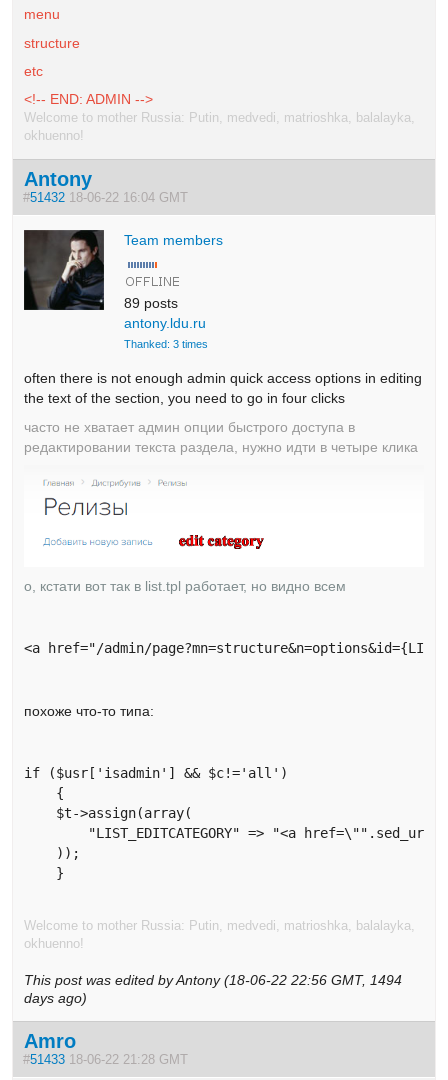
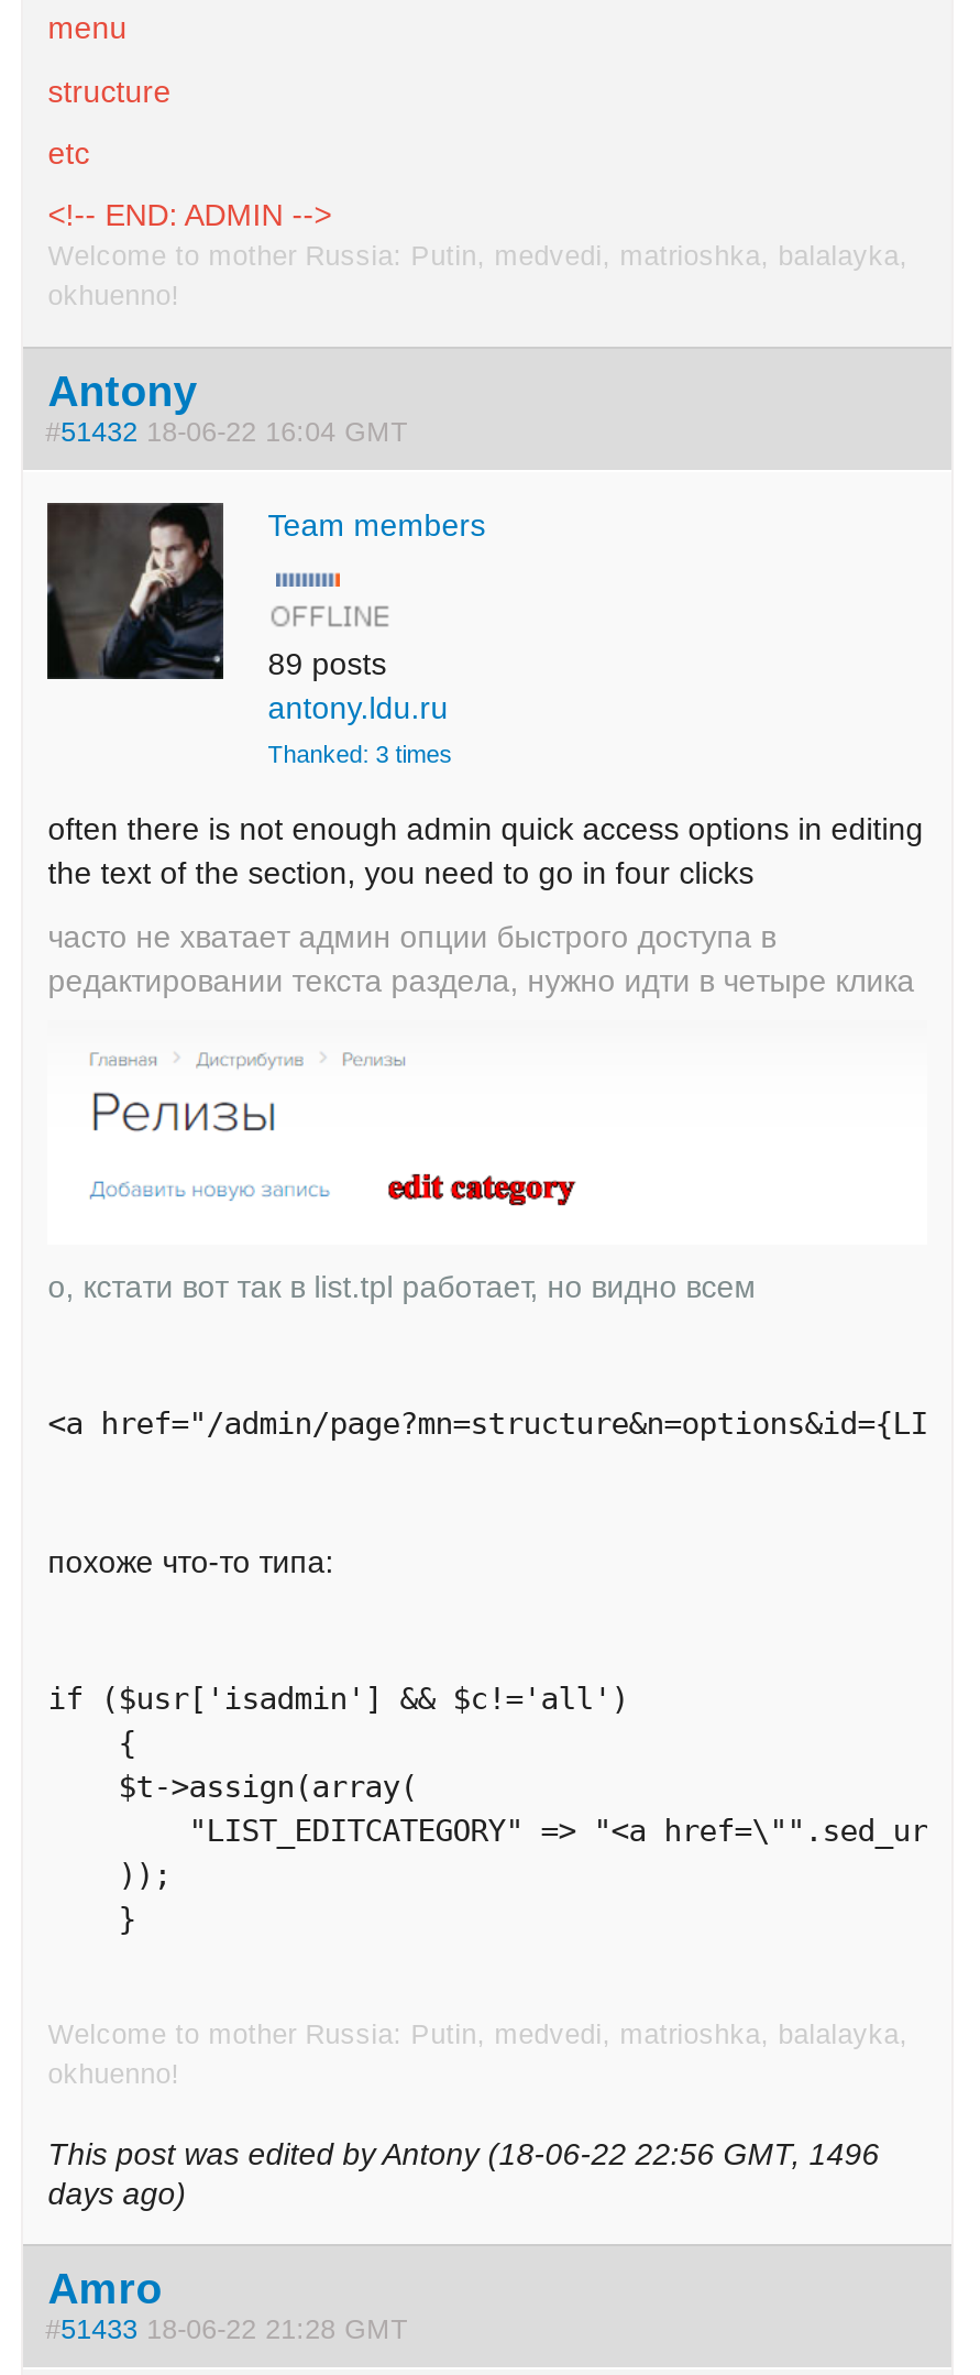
- This post was edited by Antony (18-06-22 22:56 GMT, 1494
+ This post was edited by Antony (18-06-22 22:56 GMT, 1496
